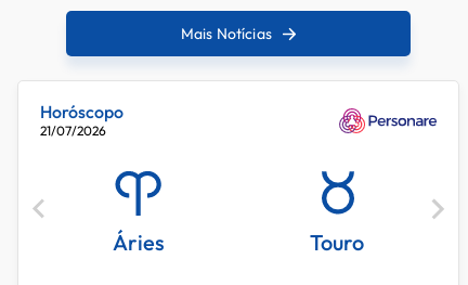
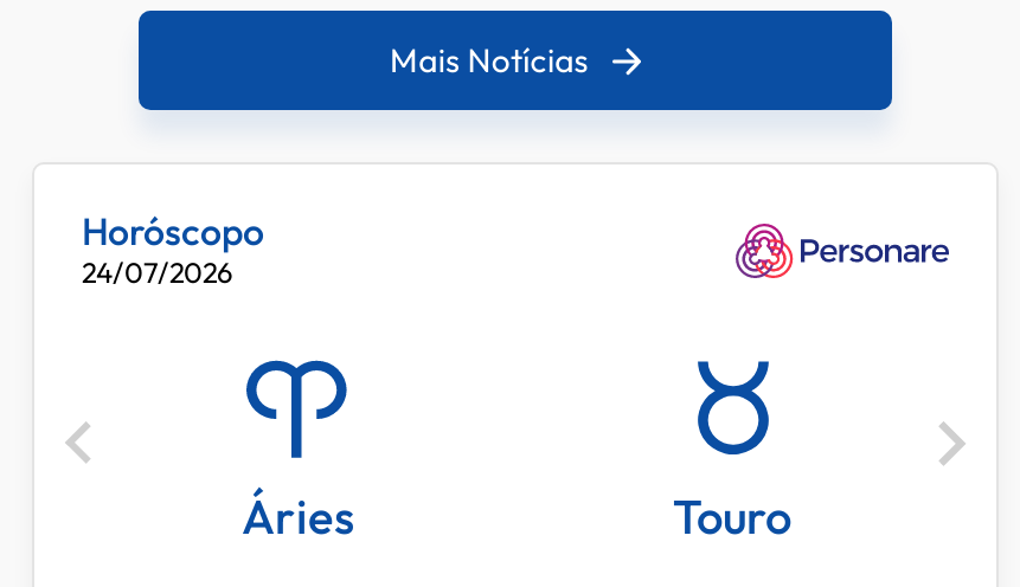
- 21/07/2026
+ 24/07/2026
